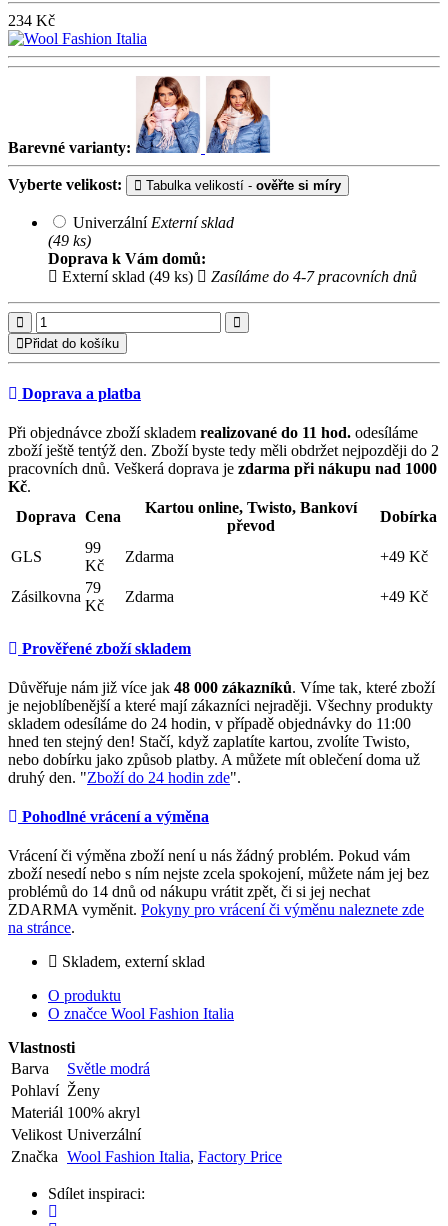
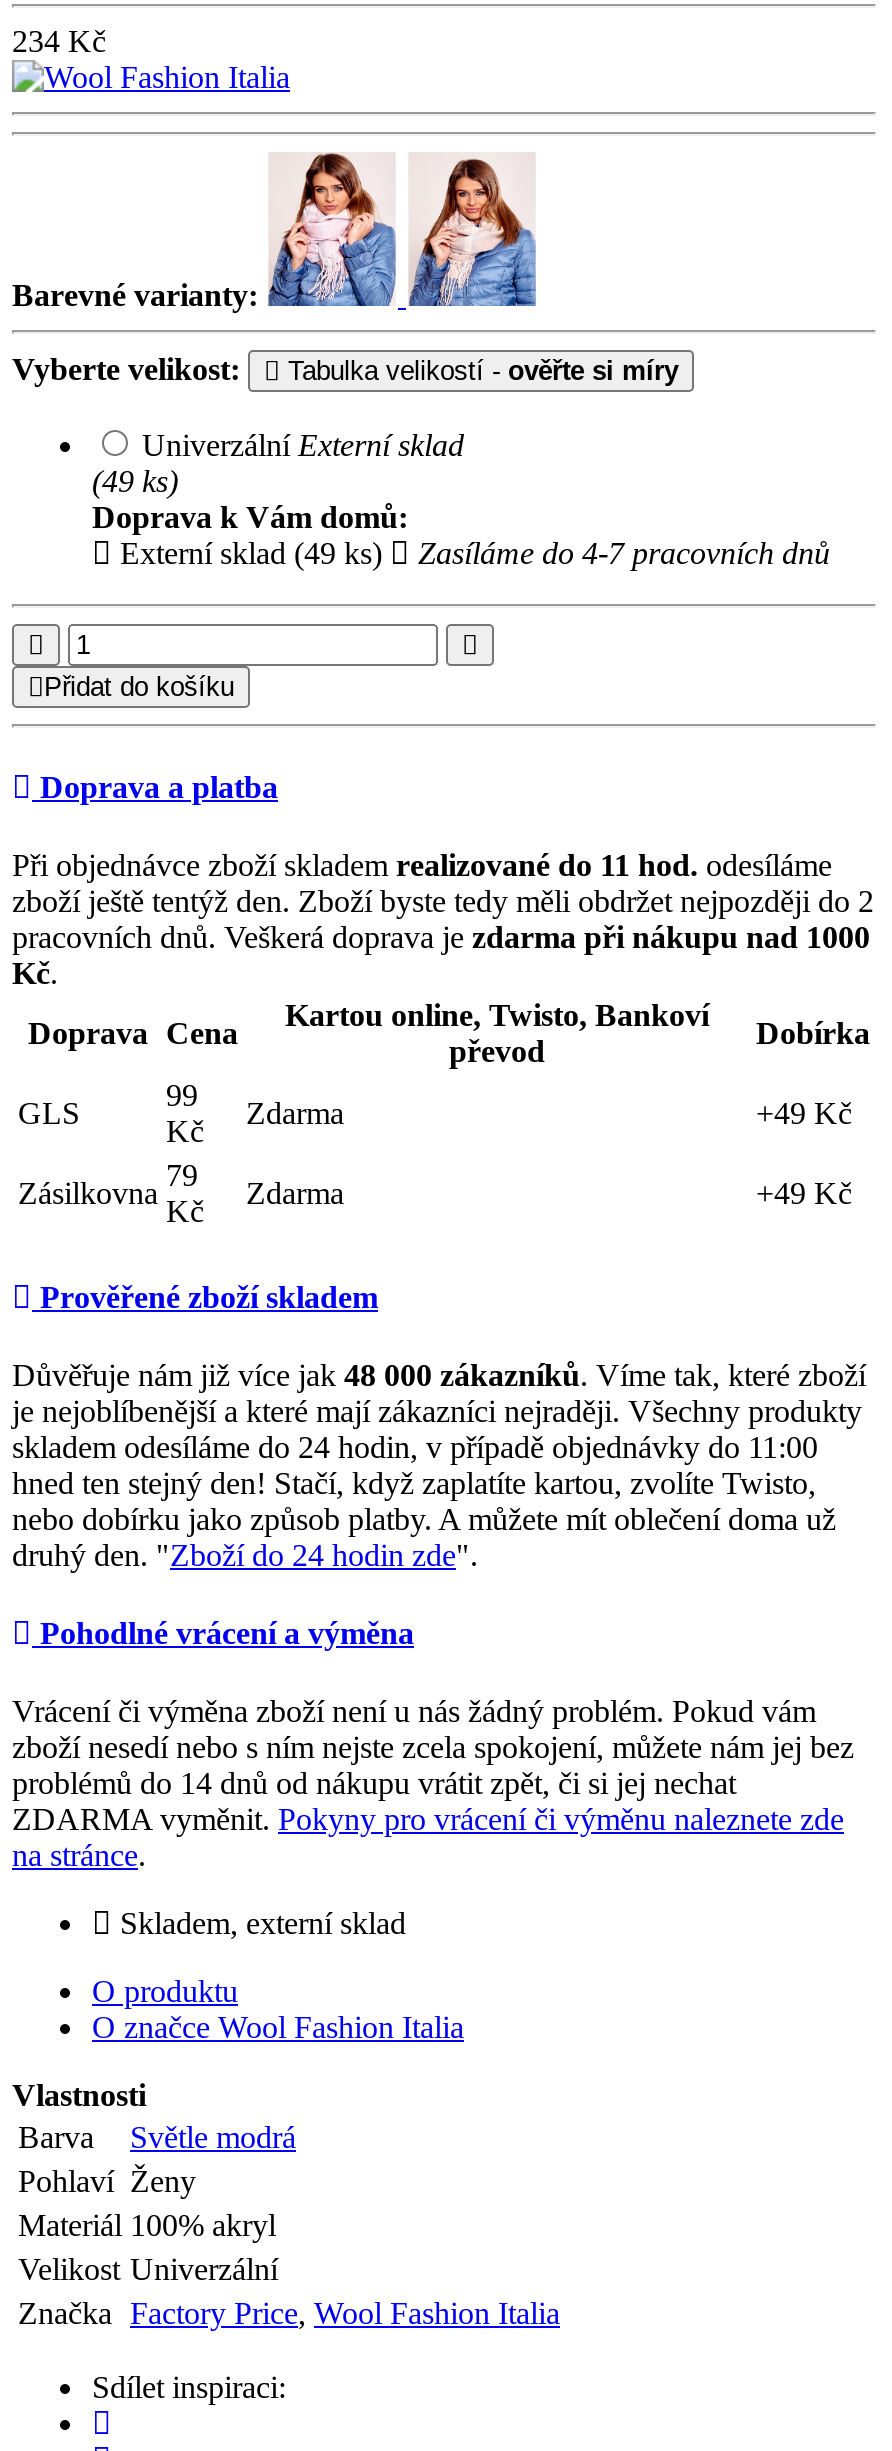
- Značka Wool Fashion Italia, Factory Price
+ Značka Factory Price, Wool Fashion Italia
